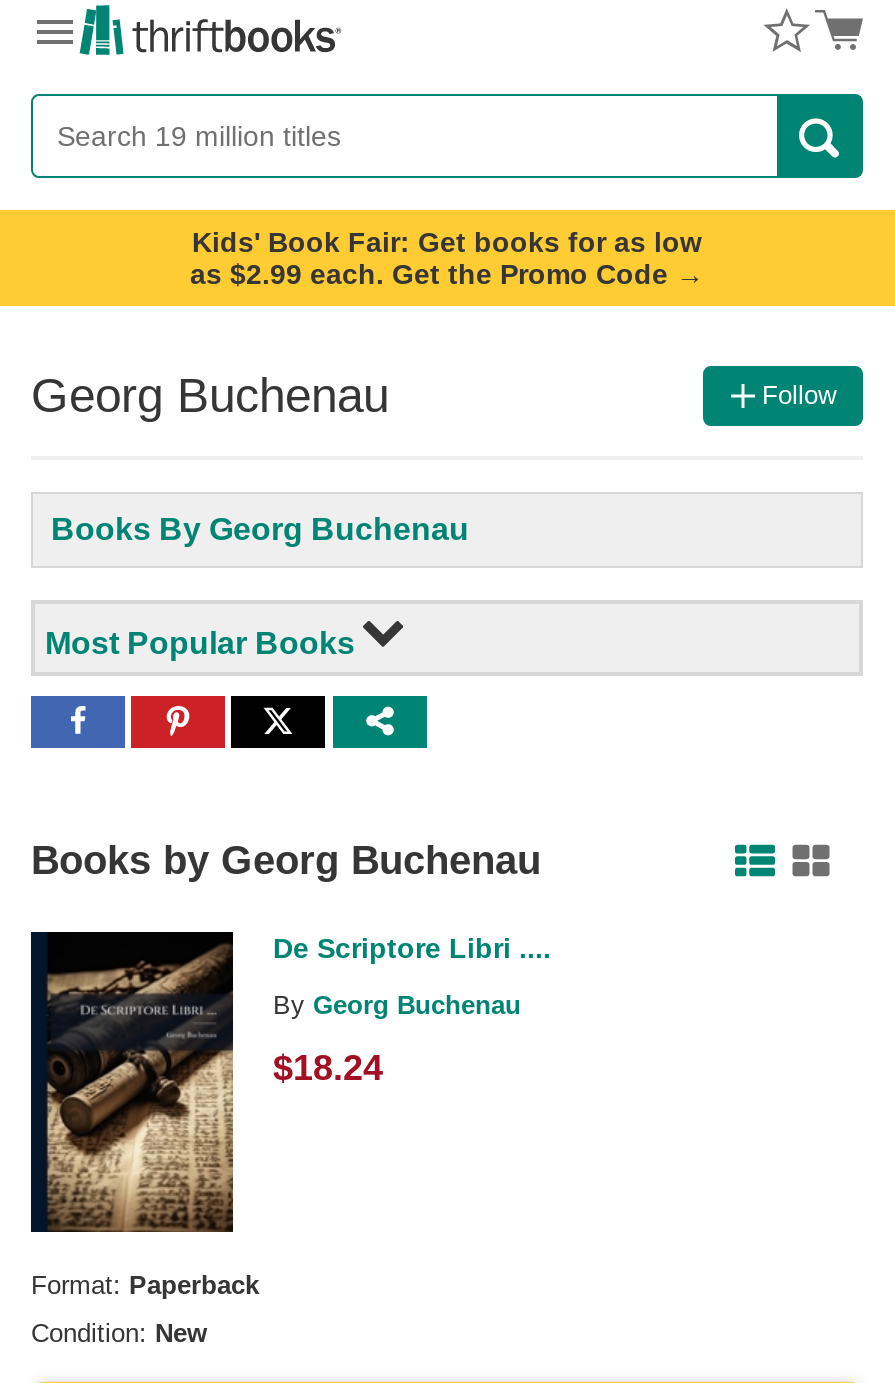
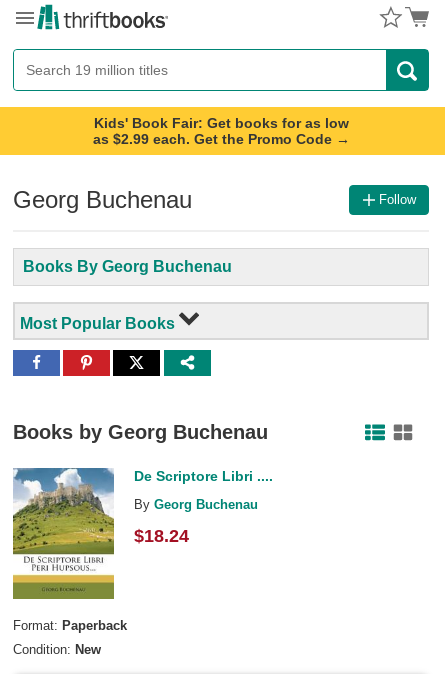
- [image]
+ [image]
